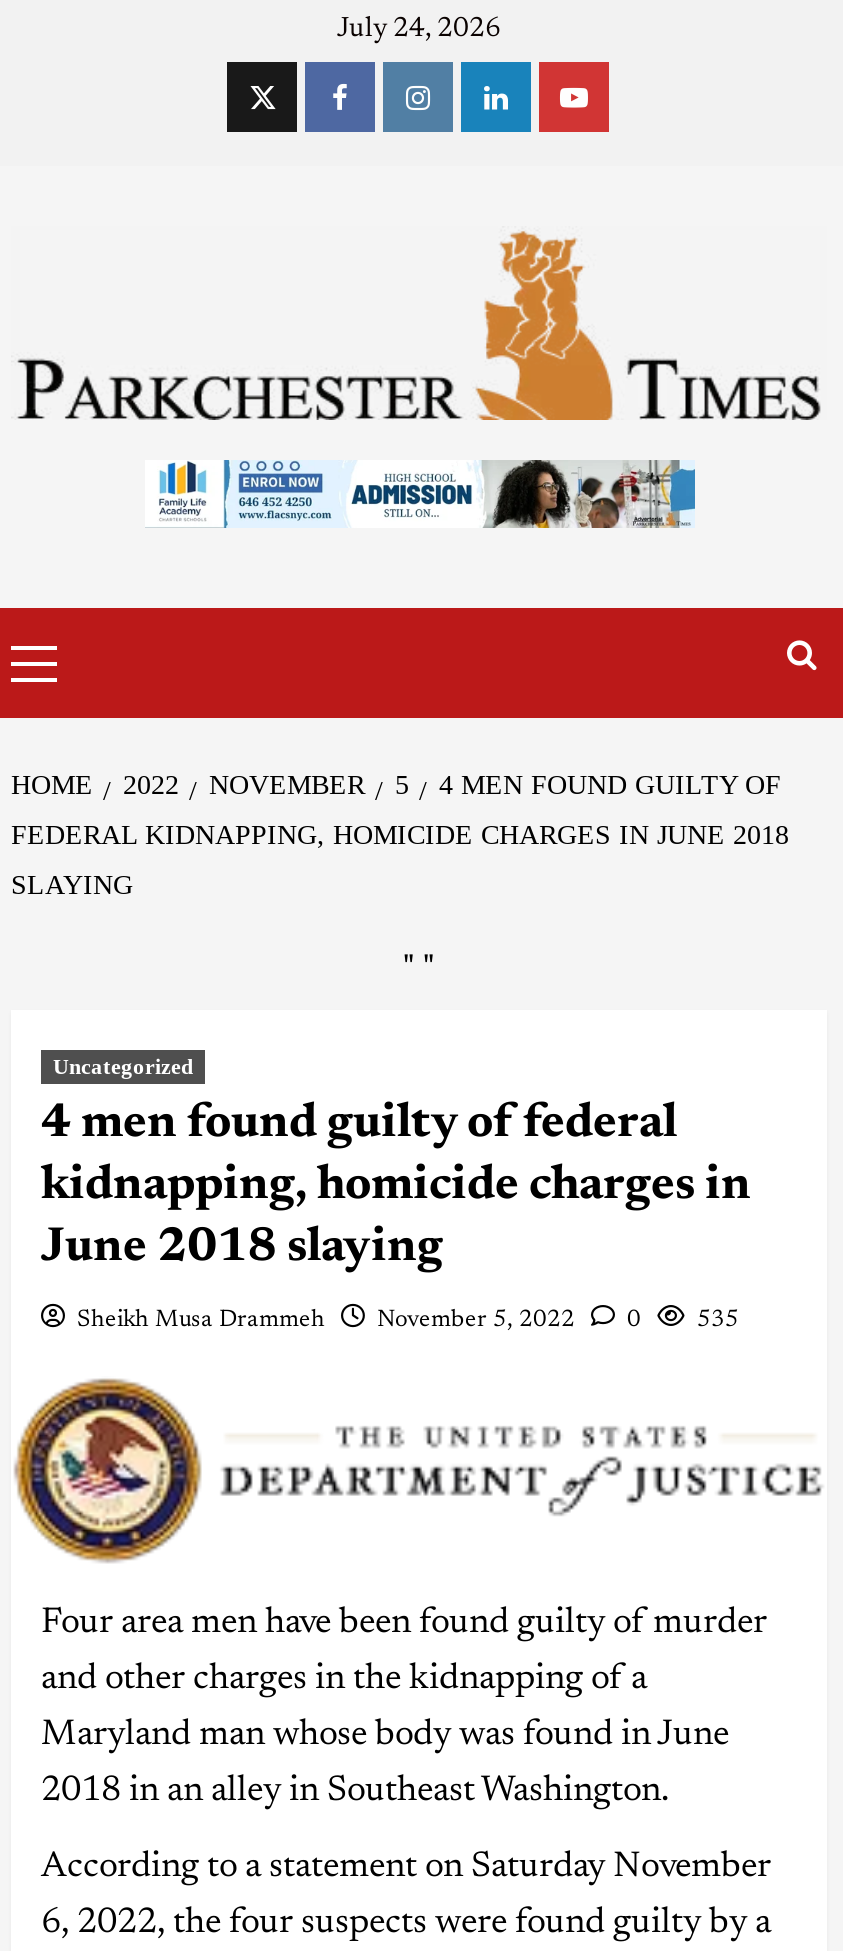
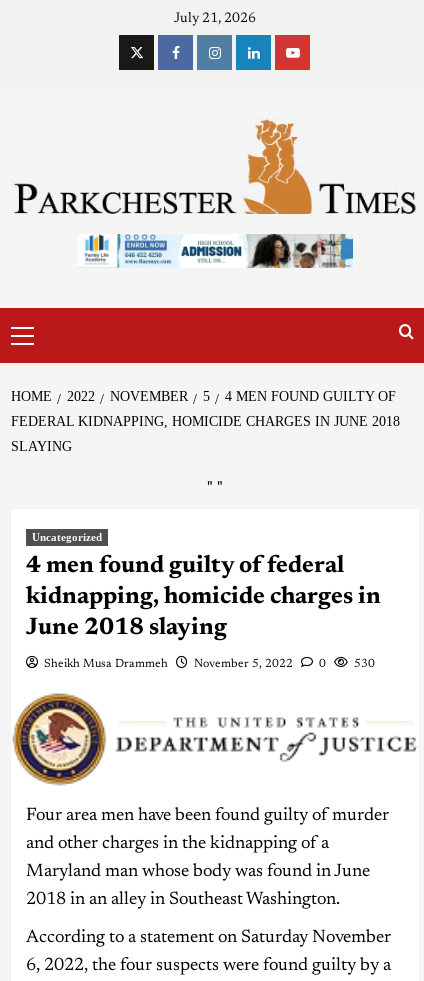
- July 24, 2026
+ July 21, 2026

- 535
+ 530
